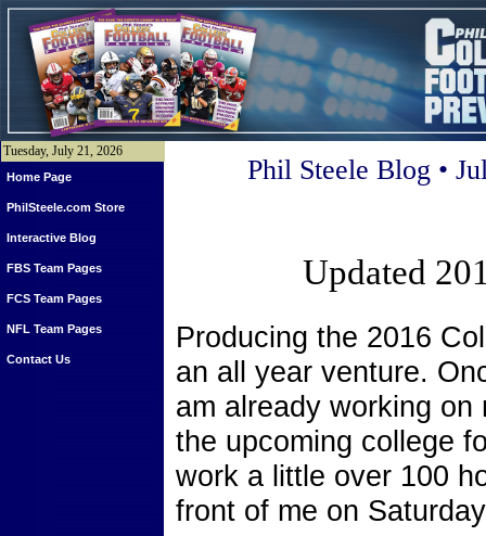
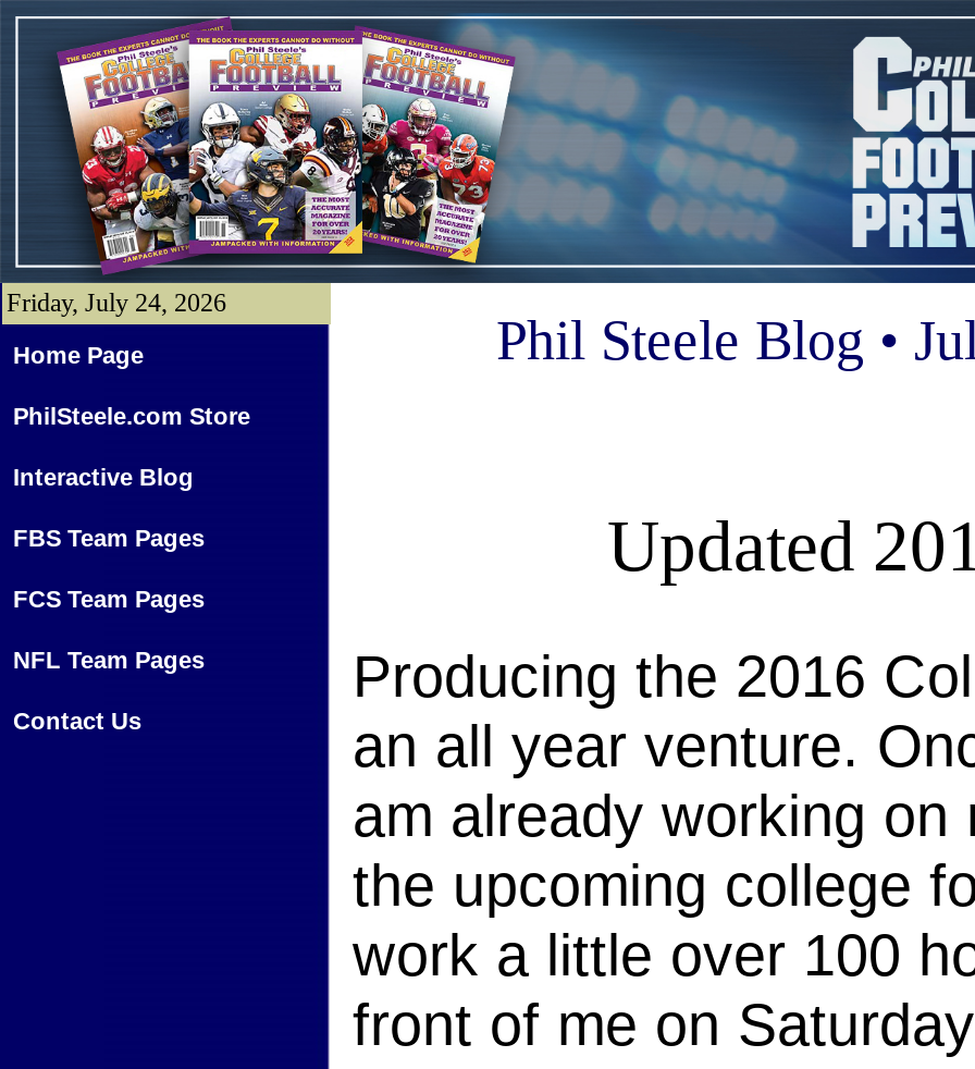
- Tuesday, July 21, 2026
+ Friday, July 24, 2026
